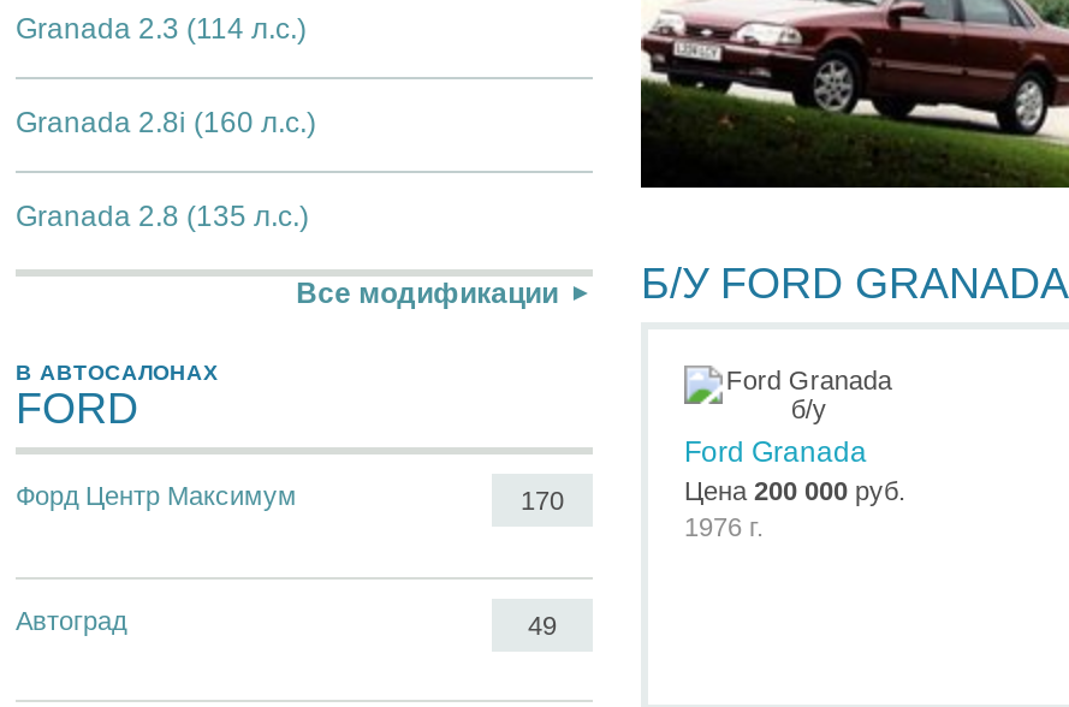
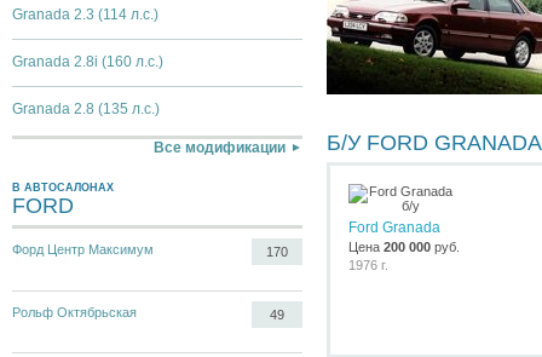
- Автоград
+ Рольф Октябрьская
